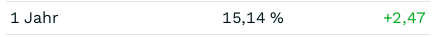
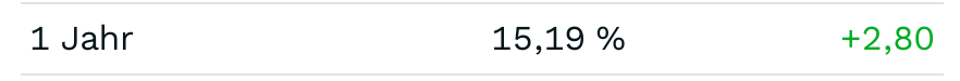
- 15,14 %
+ 15,19 %

- +2,47
+ +2,80
